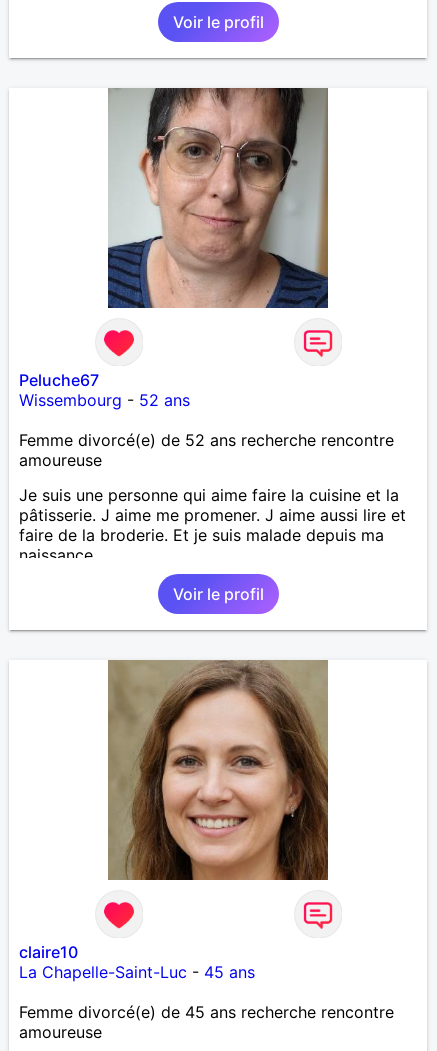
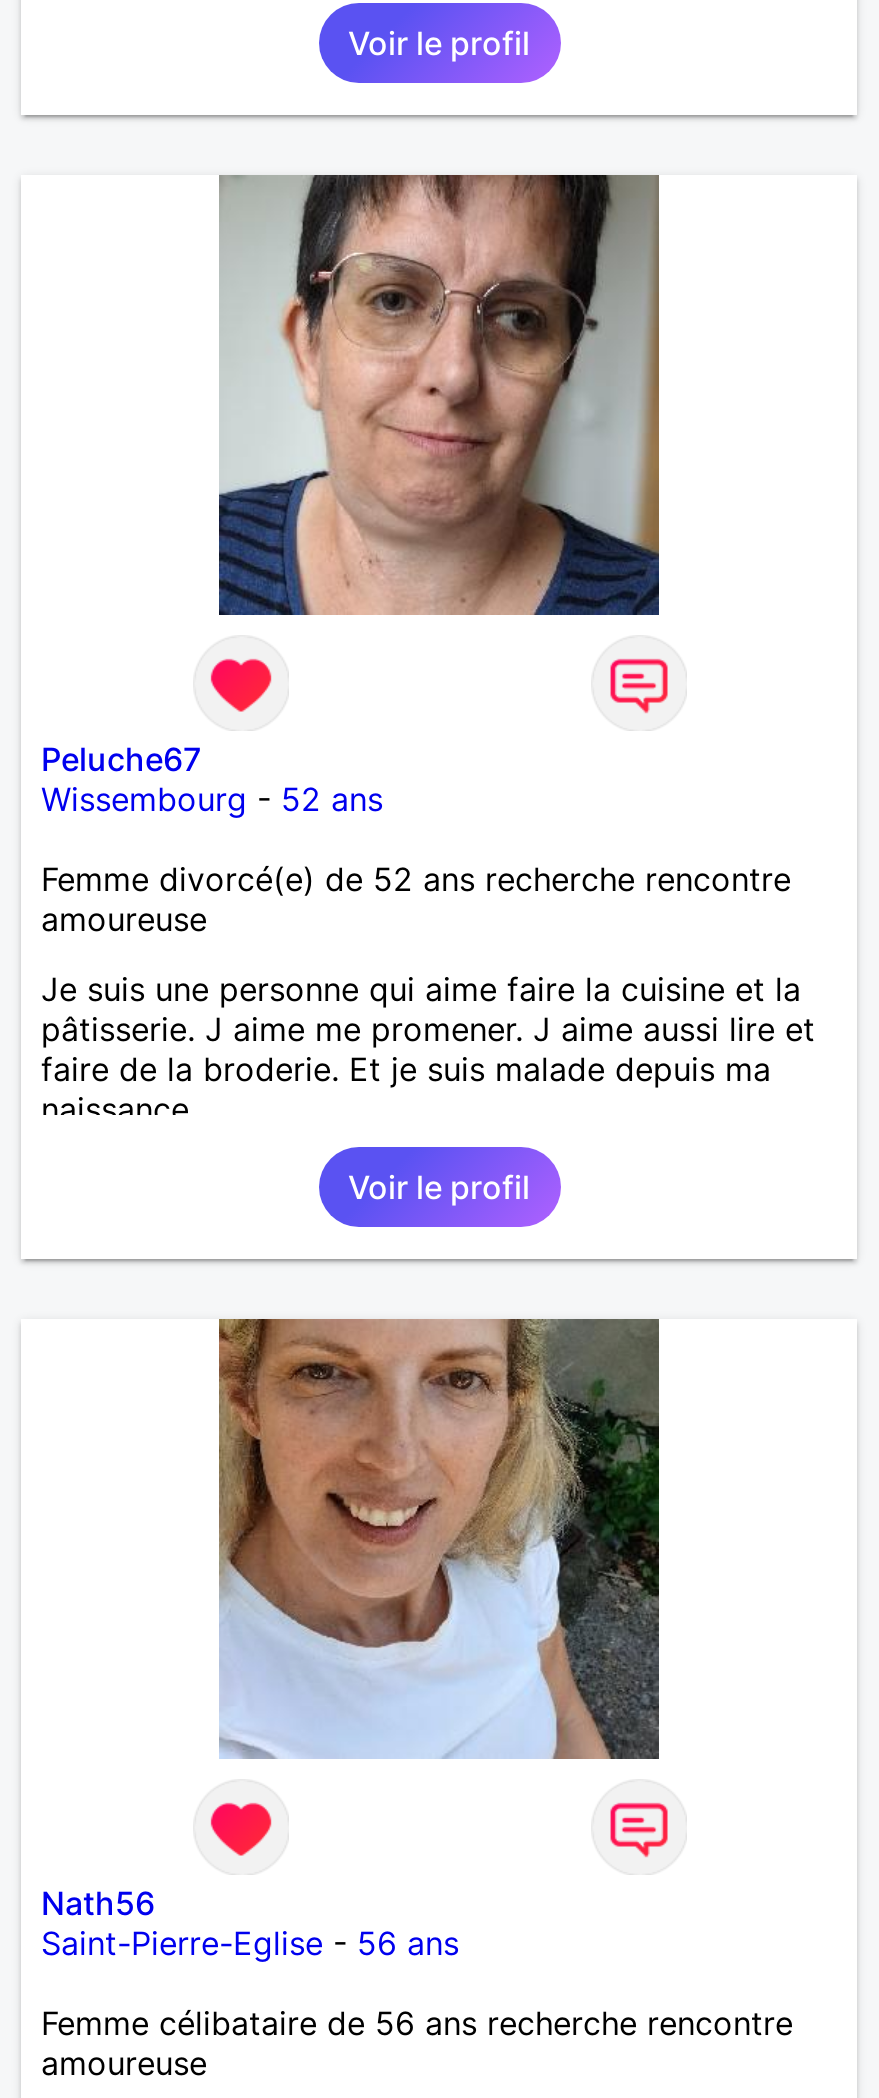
- [image]
+ [image]

- claire10
- La Chapelle-Saint-Luc - 45 ans
+ Nath56
+ Saint-Pierre-Eglise - 56 ans

- Femme divorcé(e) de 45 ans recherche rencontre
+ Femme célibataire de 56 ans recherche rencontre
